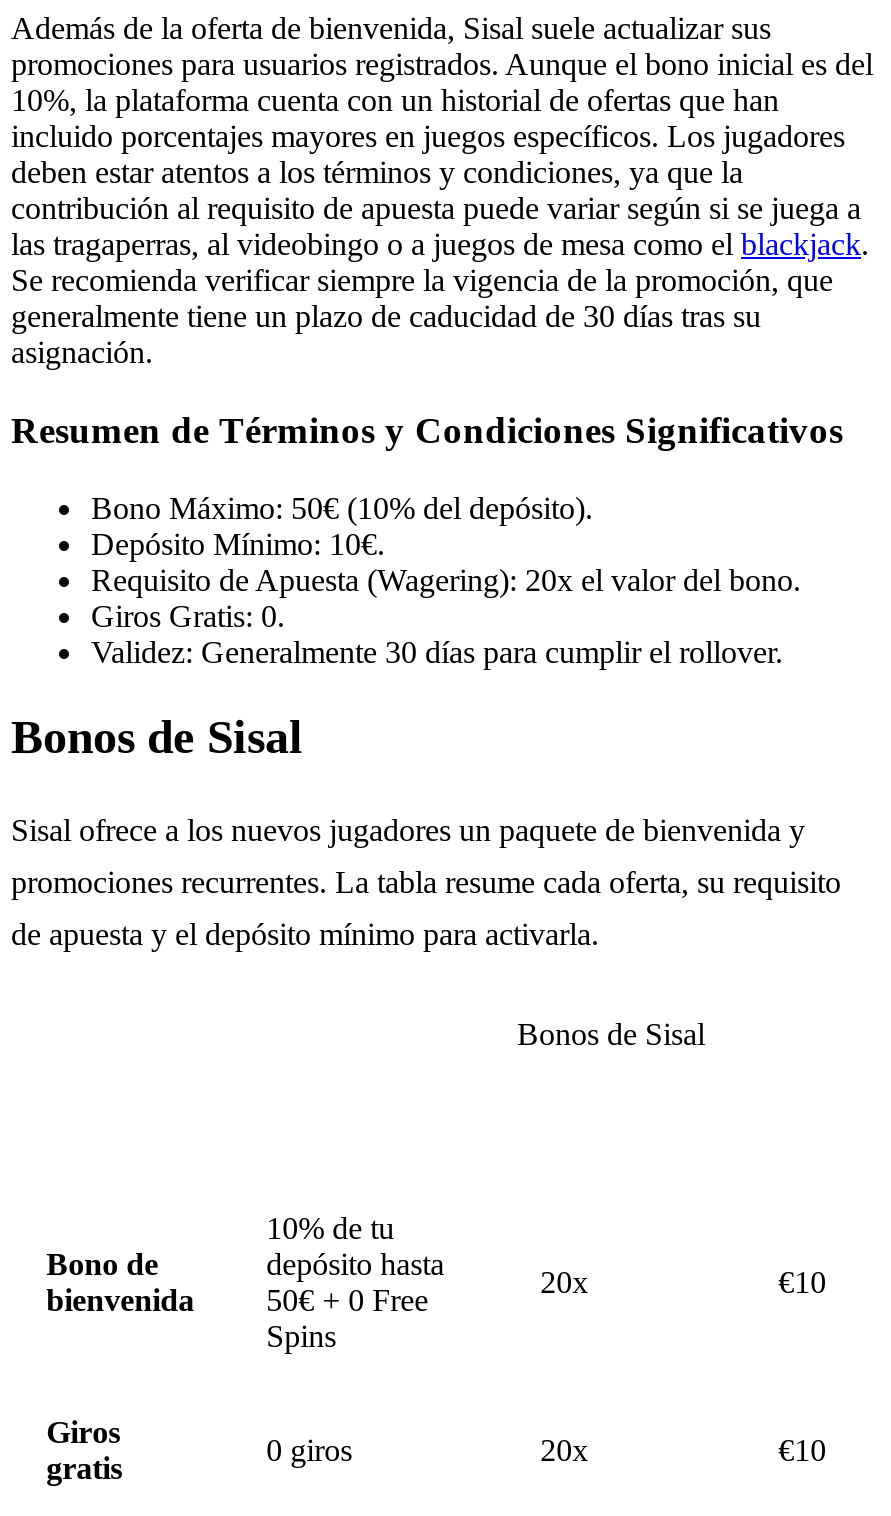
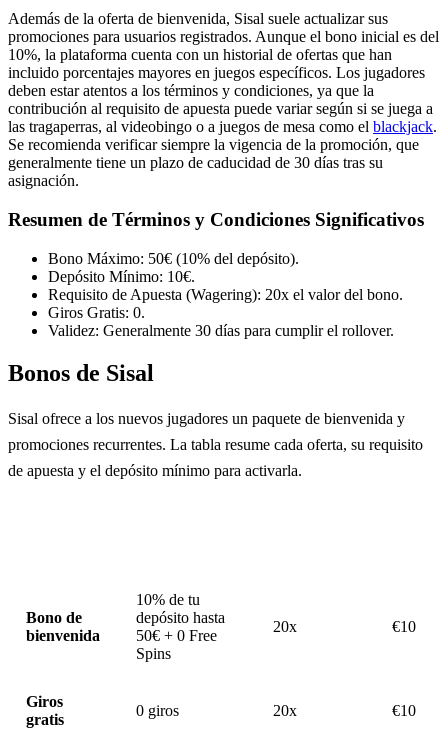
- Bonos de Sisal
